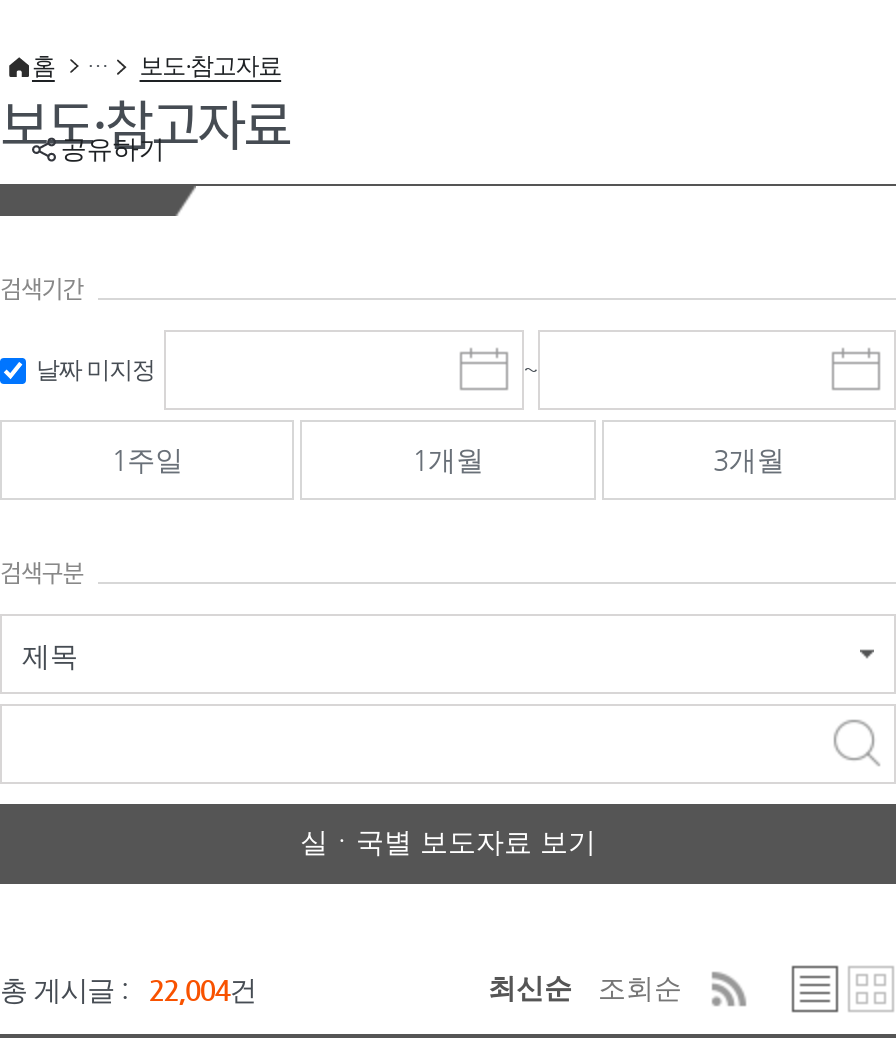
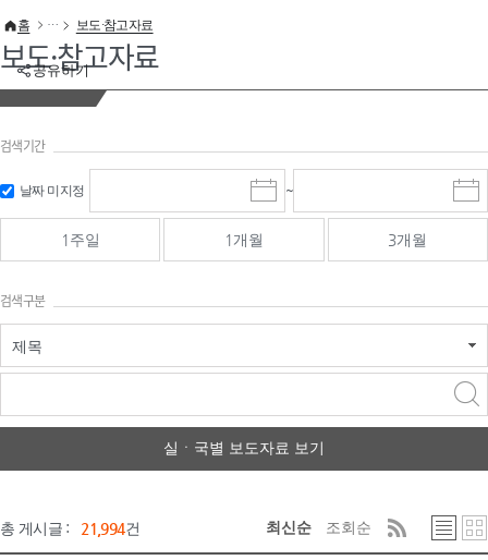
- 총 게시글 : 22,004건
+ 총 게시글 : 21,994건
